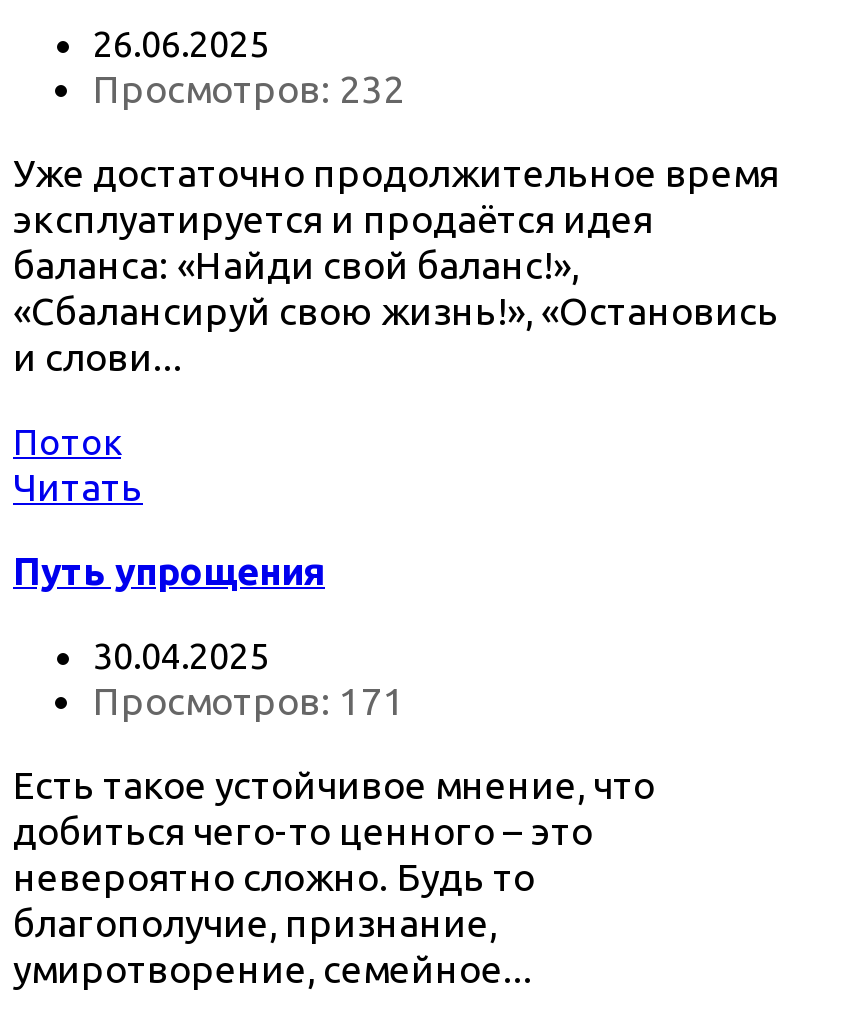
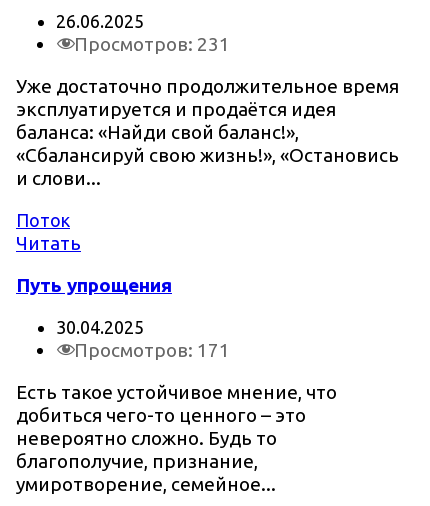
- Просмотров: 232
+ Просмотров: 231
